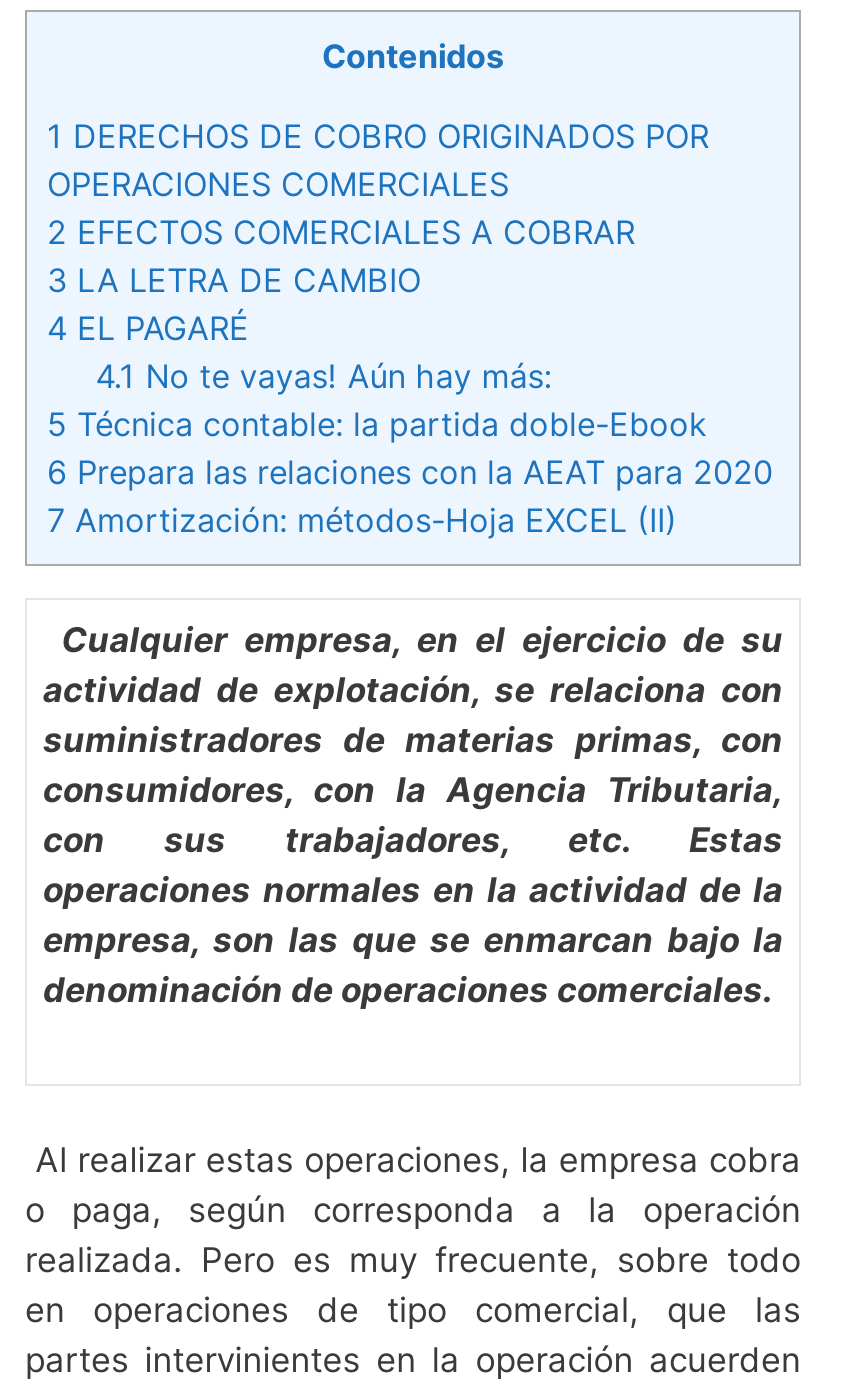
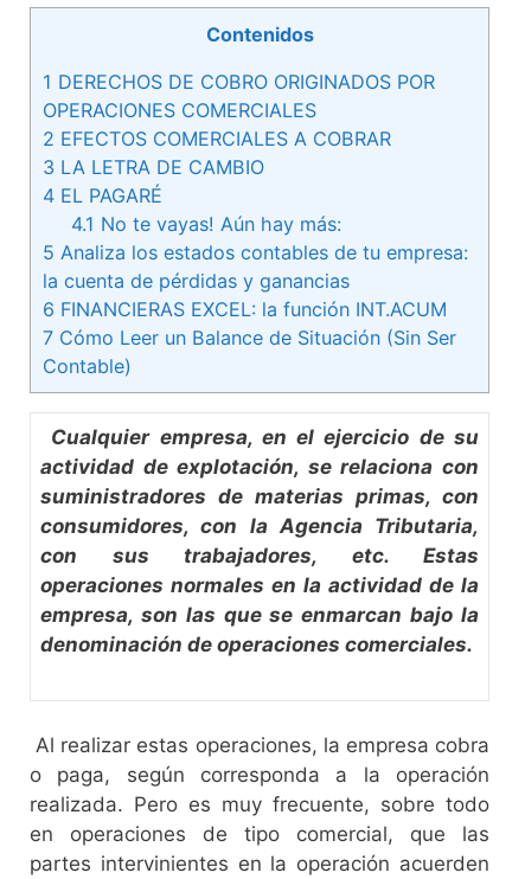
- 5 Técnica contable: la partida doble-Ebook
- 6 Prepara las relaciones con la AEAT para 2020
- 7 Amortización: métodos-Hoja EXCEL (II)
+ 5 Analiza los estados contables de tu empresa:
+ la cuenta de pérdidas y ganancias
+ 6 FINANCIERAS EXCEL: la función INT.ACUM
+ 7 Cómo Leer un Balance de Situación (Sin Ser
+ Contable)
